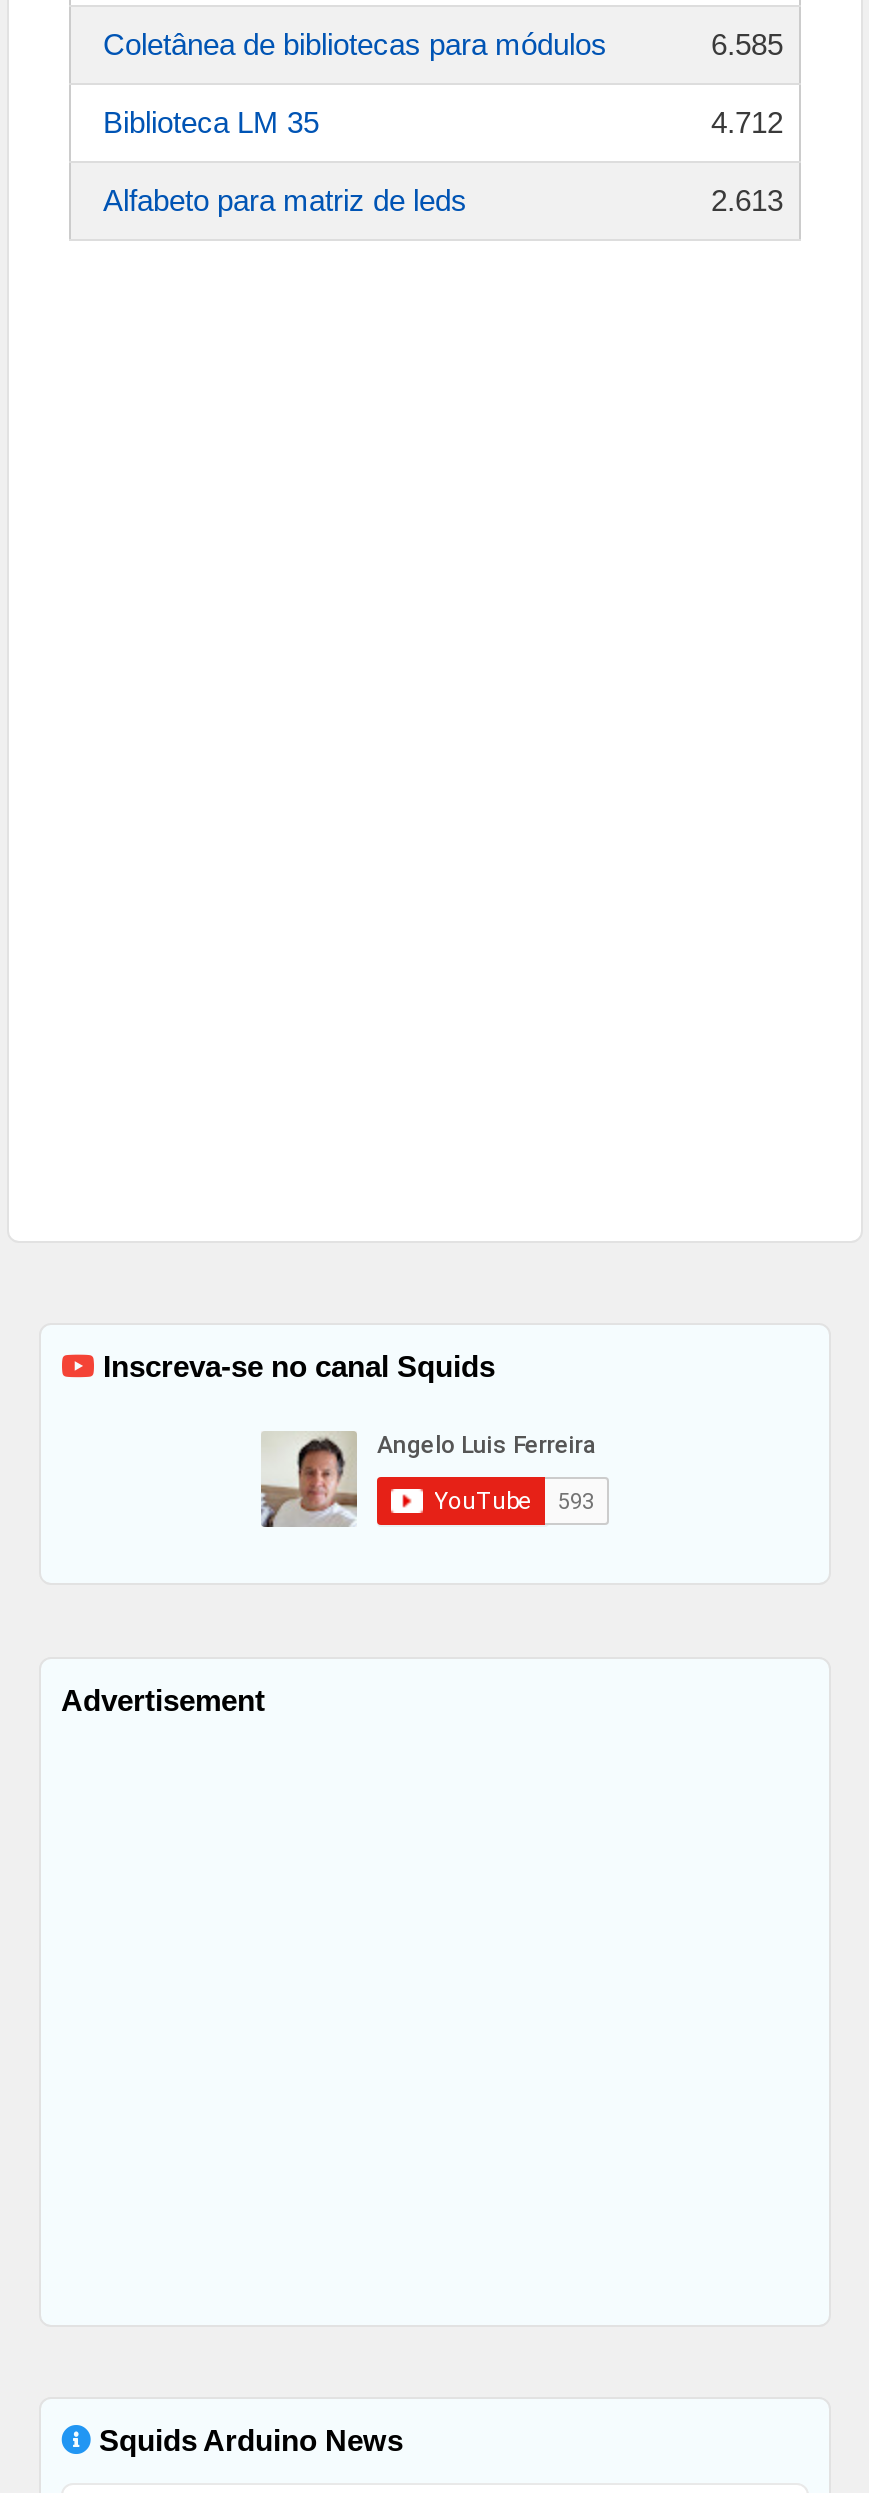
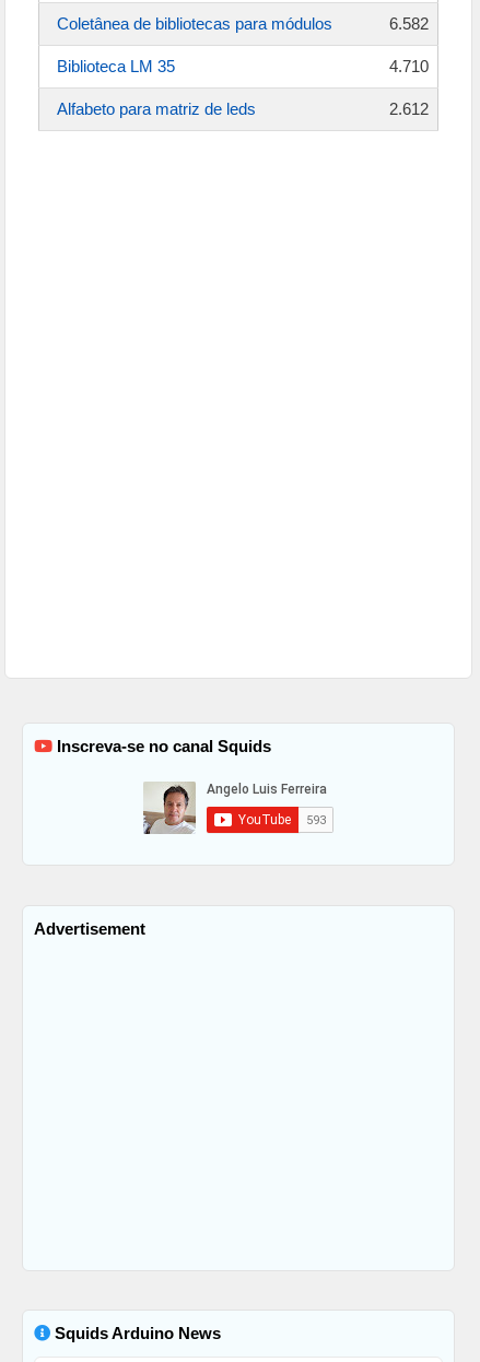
- 6.585
+ 6.582

- 4.712
+ 4.710

- 2.613
+ 2.612
